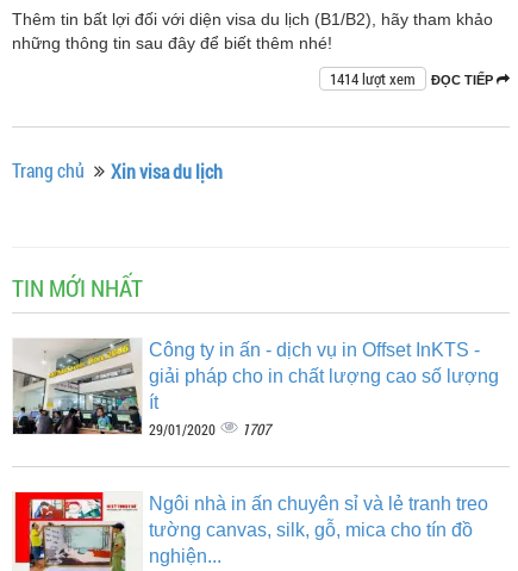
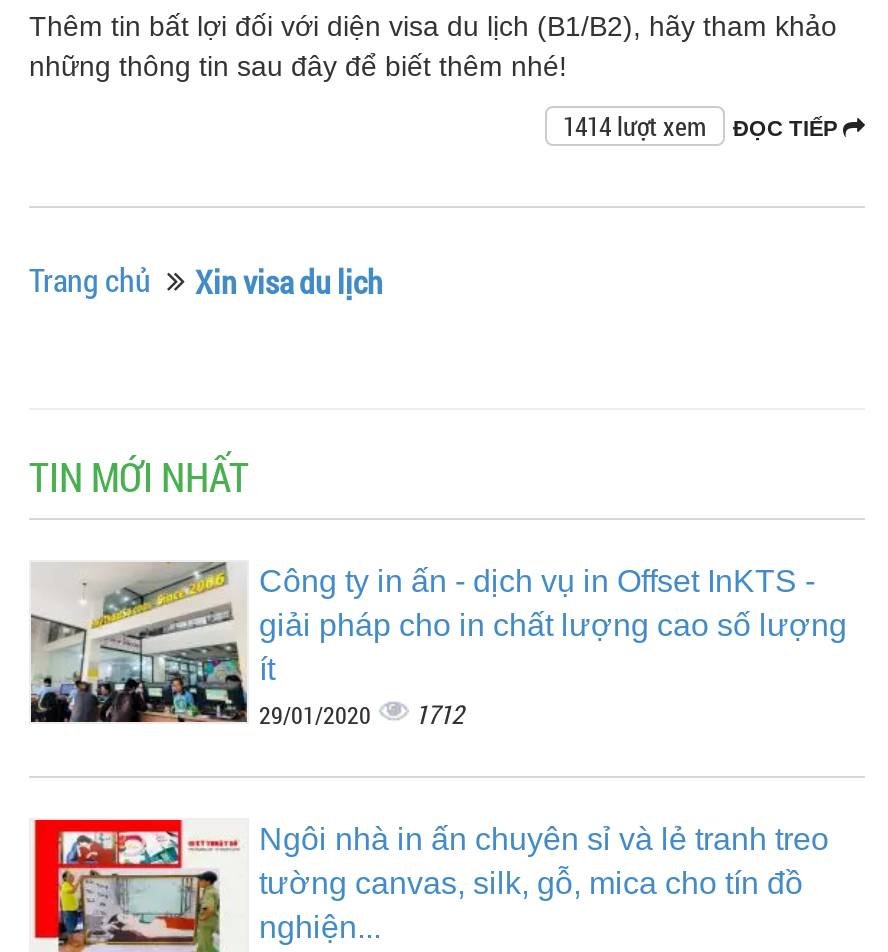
- 29/01/2020 1707
+ 29/01/2020 1712
